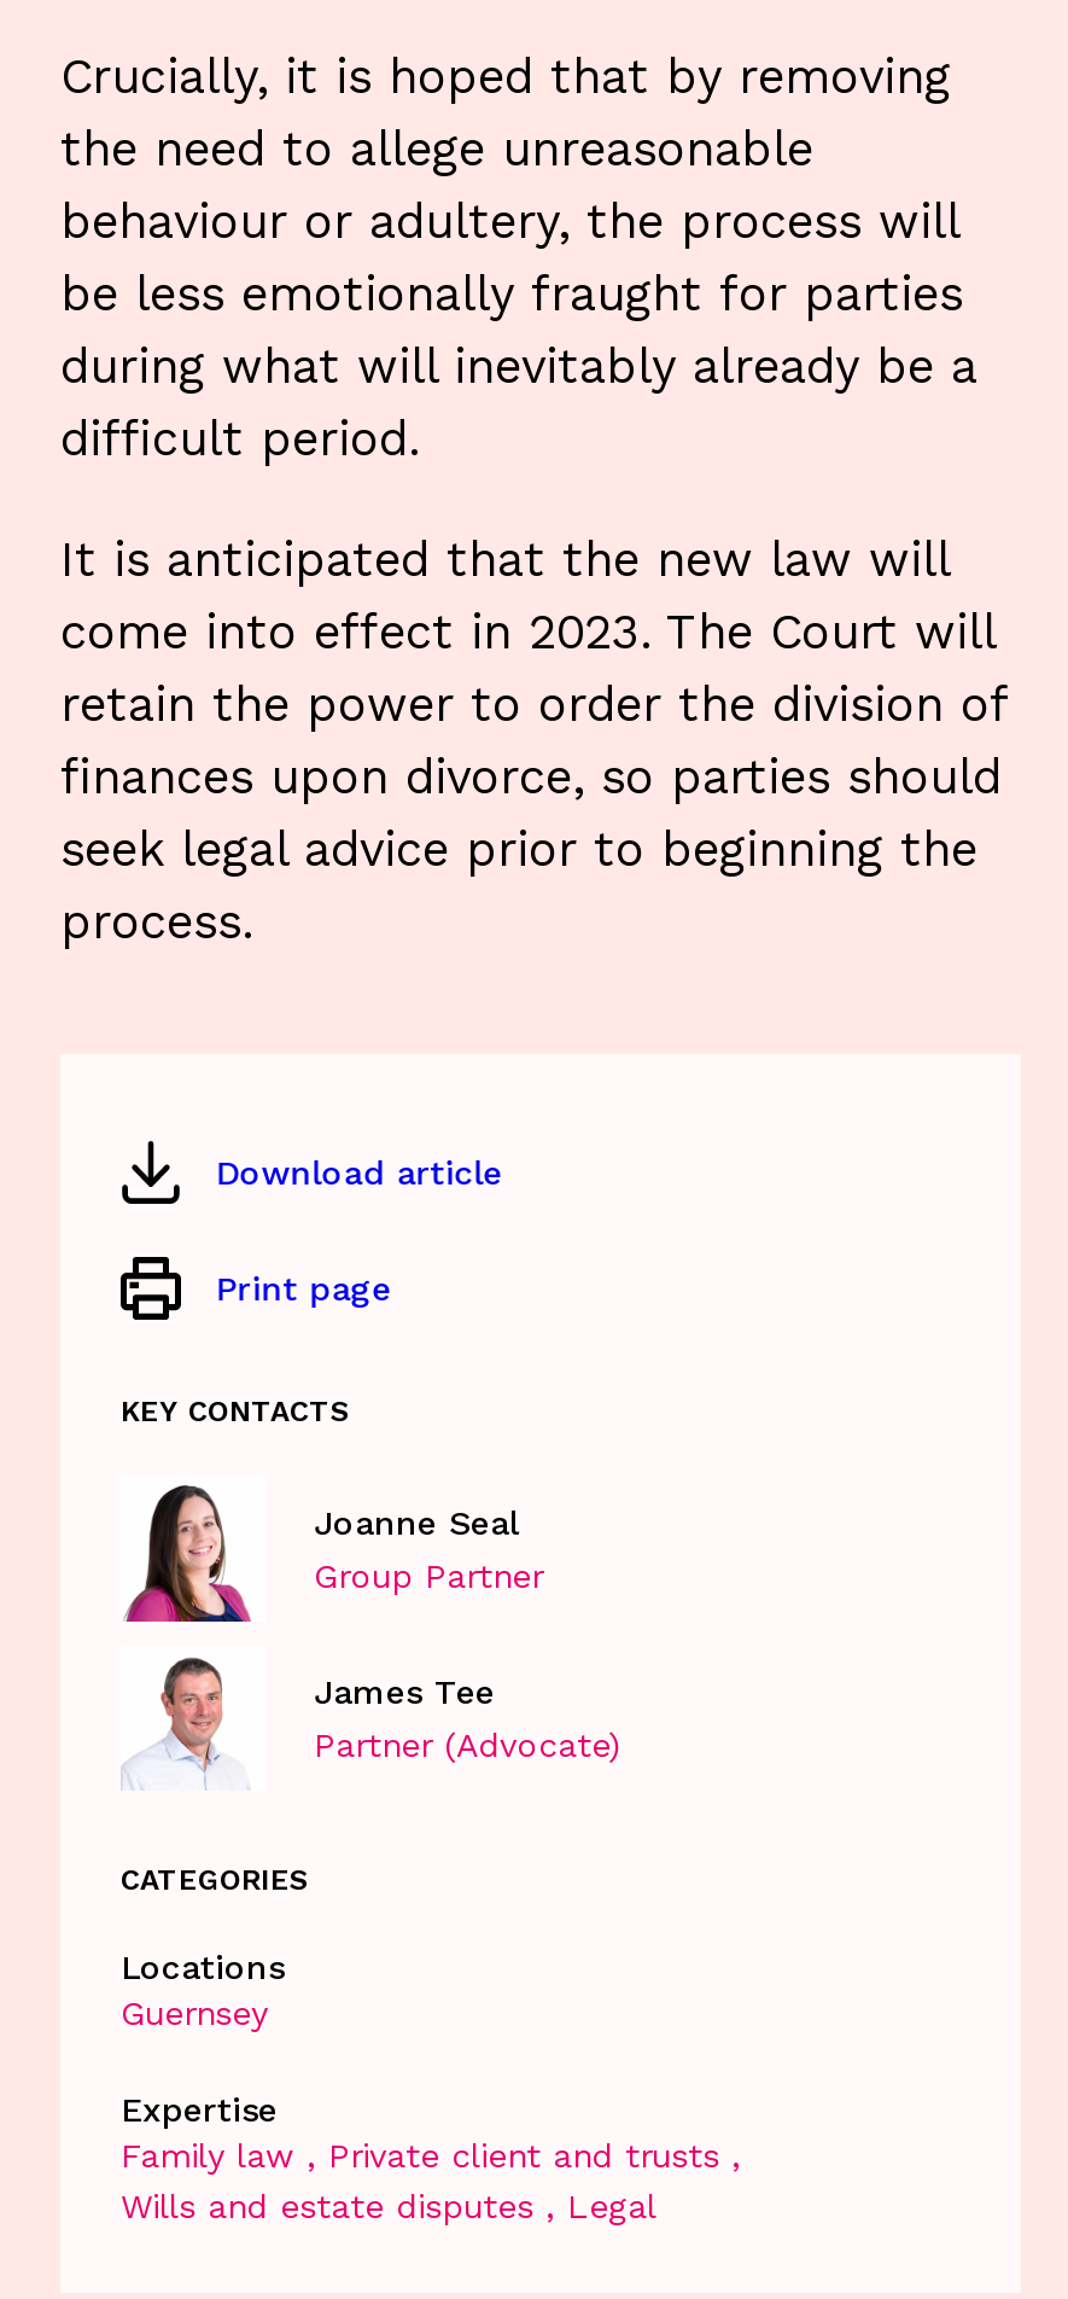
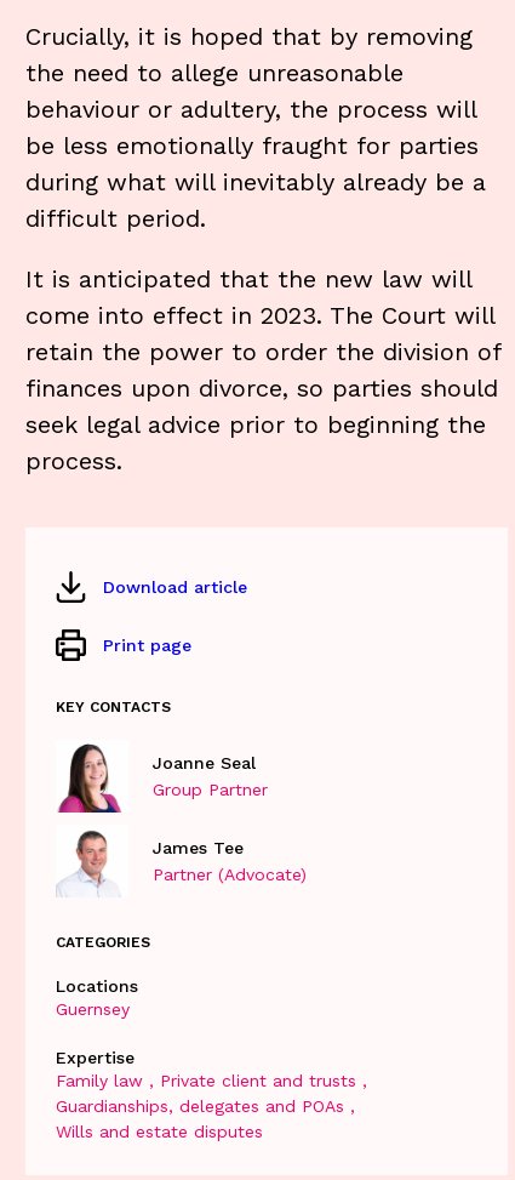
+ Guardianships, delegates and POAs

- Legal
